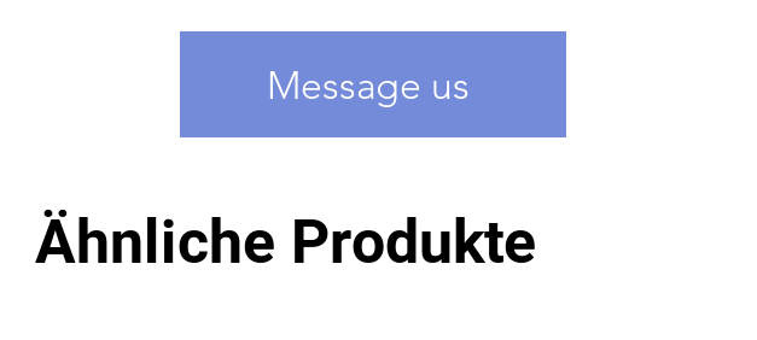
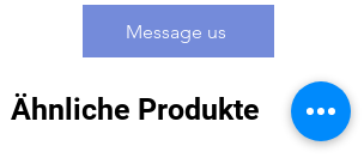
+ [image]
